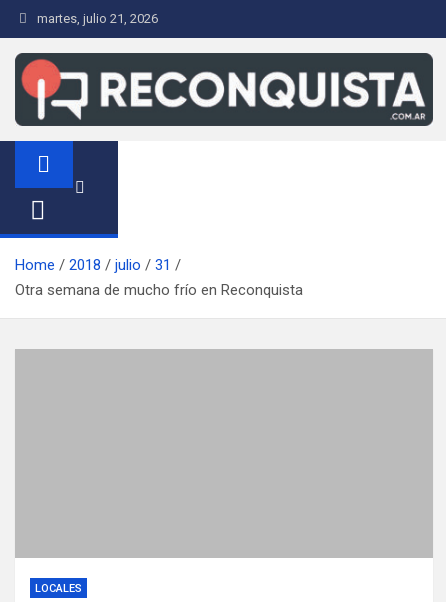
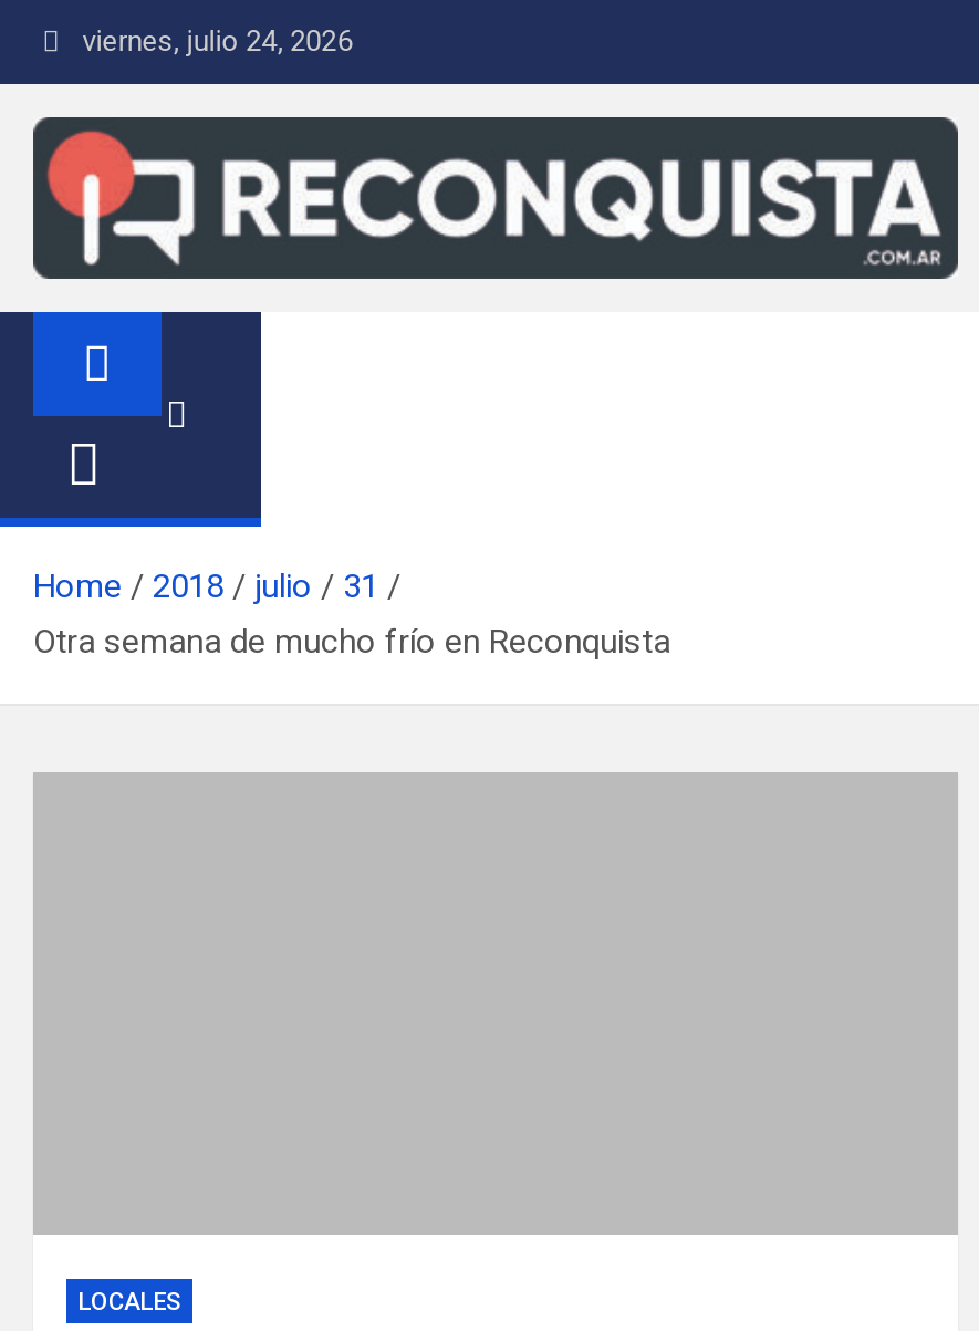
- martes, julio 21, 2026
+ viernes, julio 24, 2026
